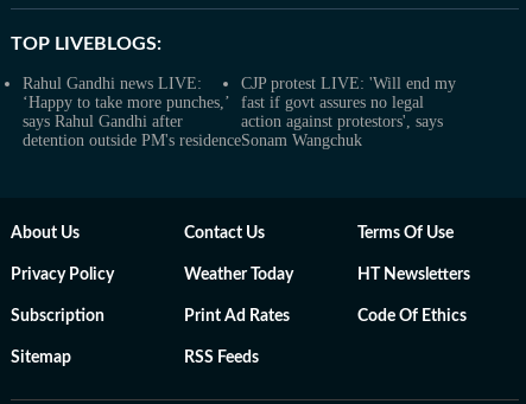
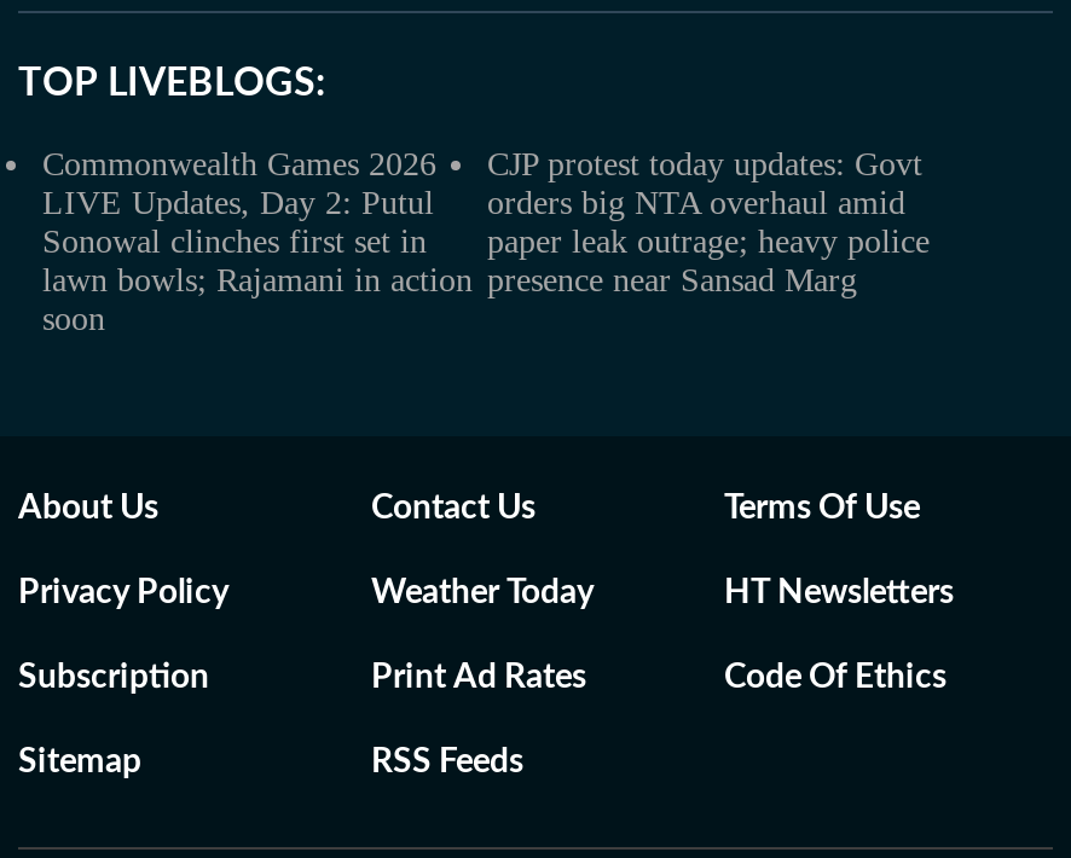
- Rahul Gandhi news LIVE:
- ‘Happy to take more punches,’
- says Rahul Gandhi after
- detention outside PM's residence
+ Commonwealth Games 2026
+ LIVE Updates, Day 2: Putul
+ Sonowal clinches first set in
+ lawn bowls; Rajamani in action
+ soon

- CJP protest LIVE: 'Will end my
- fast if govt assures no legal
- action against protestors', says
- Sonam Wangchuk
+ CJP protest today updates: Govt
+ orders big NTA overhaul amid
+ paper leak outrage; heavy police
+ presence near Sansad Marg
